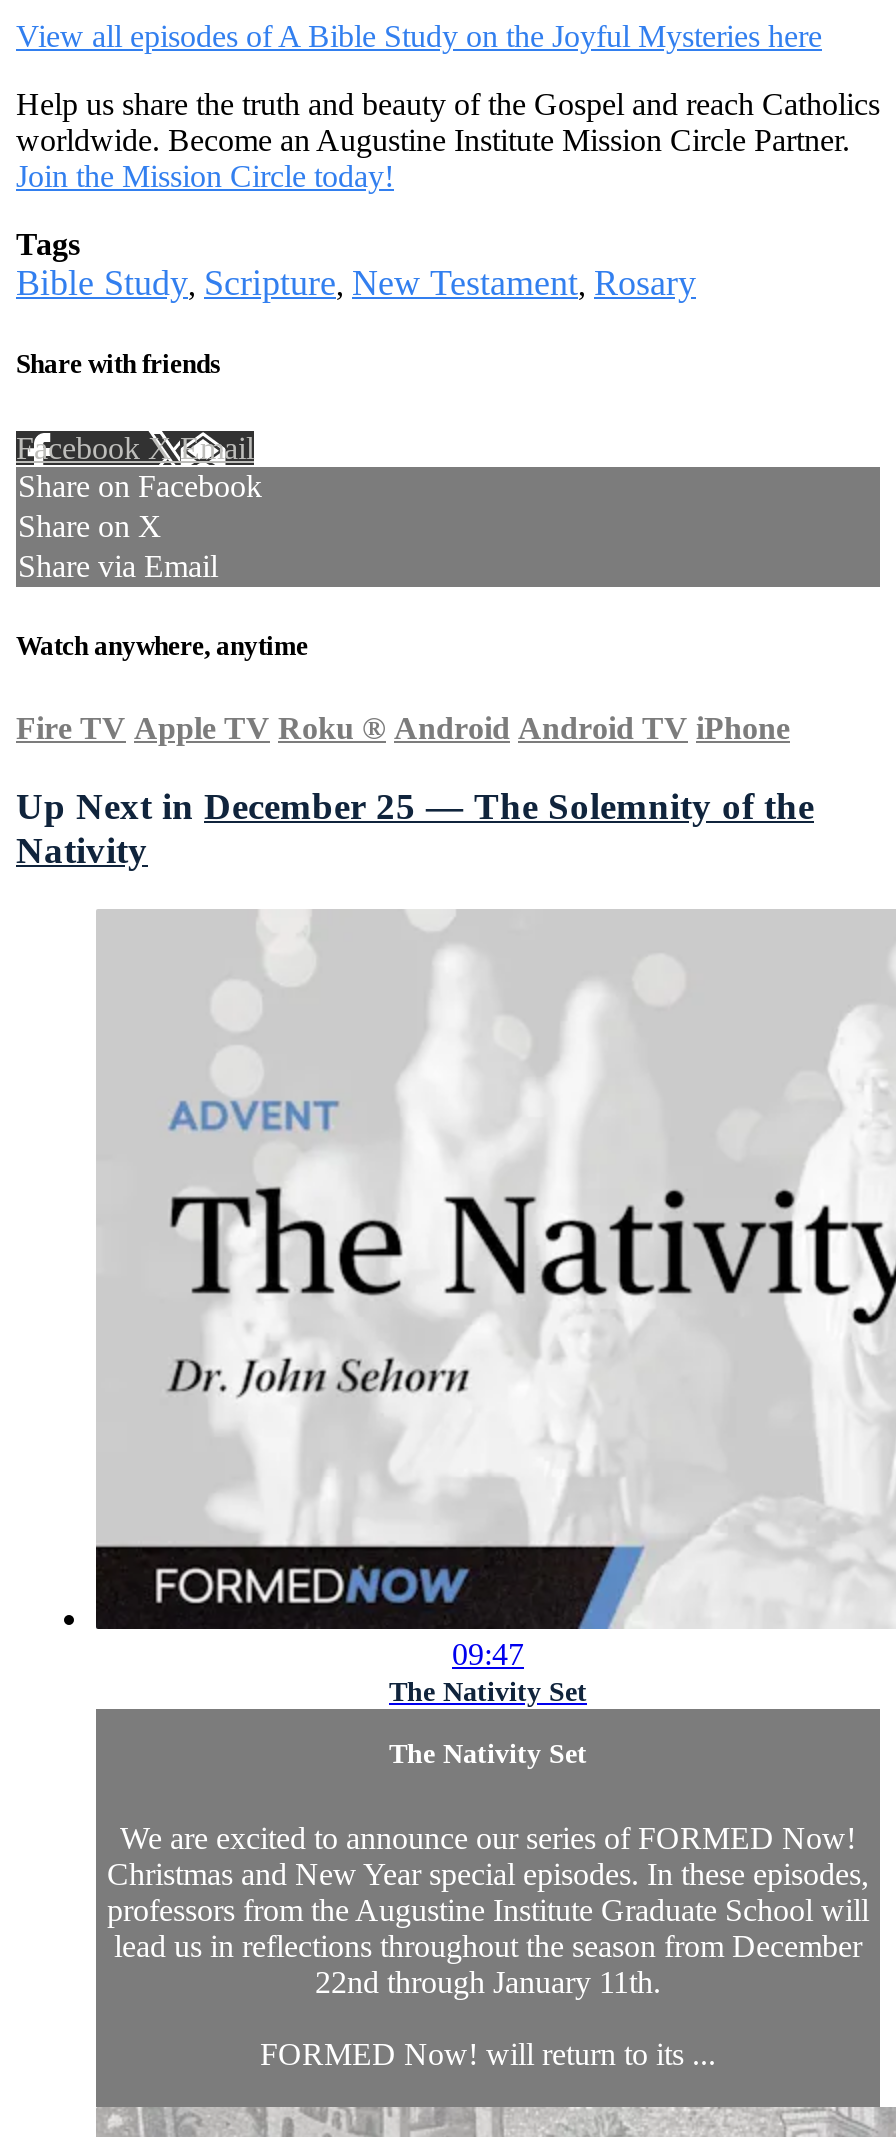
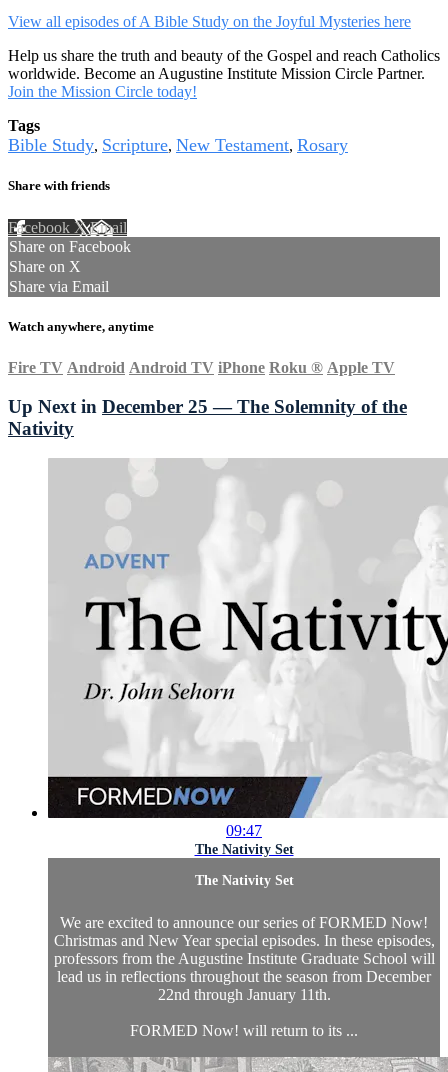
- Fire TV Apple TV Roku ® Android Android TV iPhone
+ Fire TV Android Android TV iPhone Roku ® Apple TV
